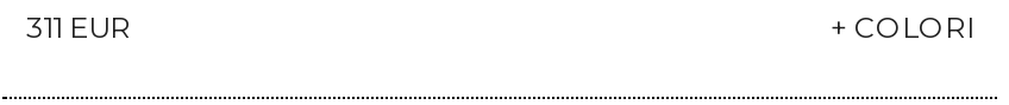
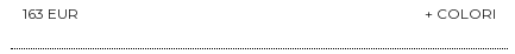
- 311 EUR
+ 163 EUR
